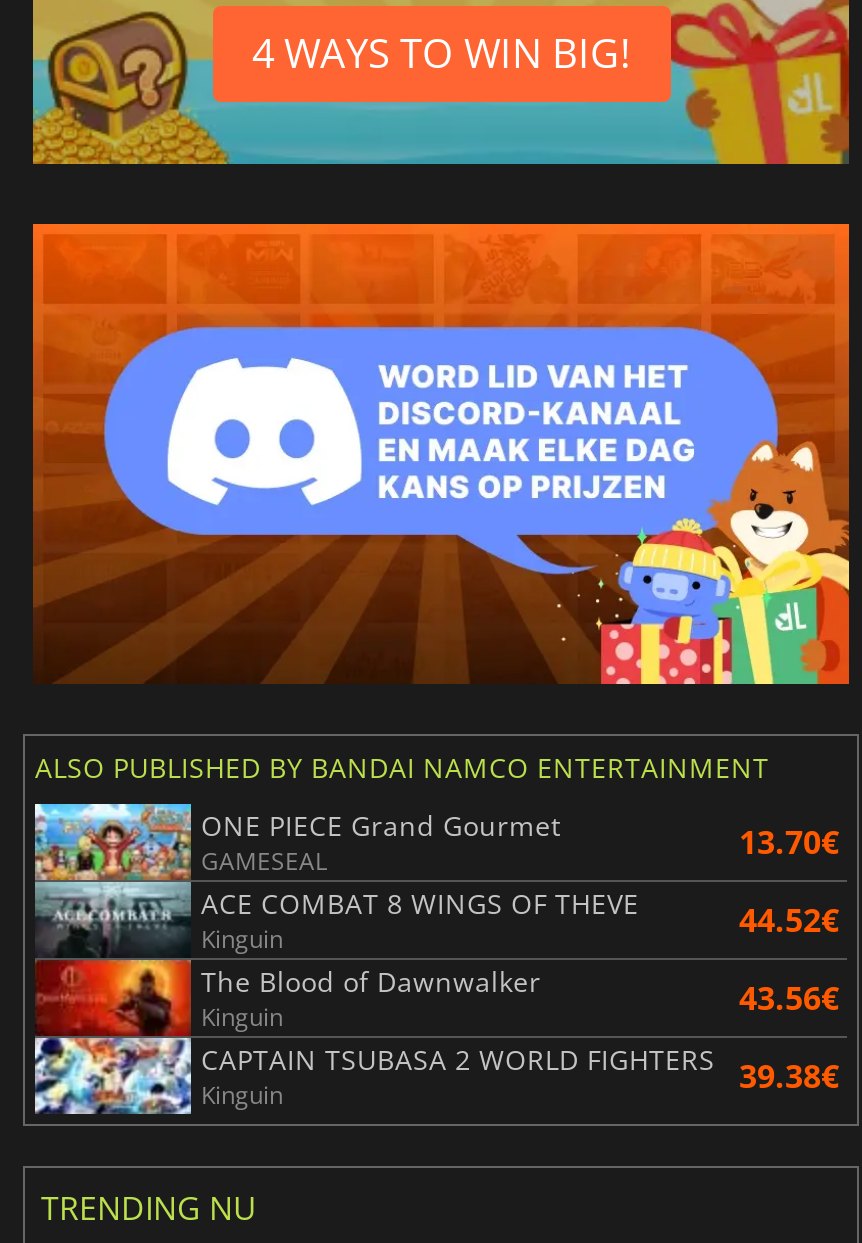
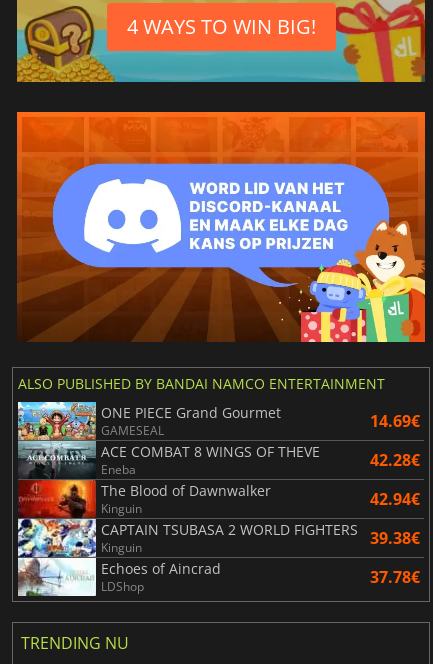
- 13.70€
+ 14.69€

- Kinguin
- 44.52€
+ Eneba
+ 42.28€

- 43.56€
+ 42.94€

+ [image]
+ Echoes of Aincrad
+ LDShop
+ 37.78€
